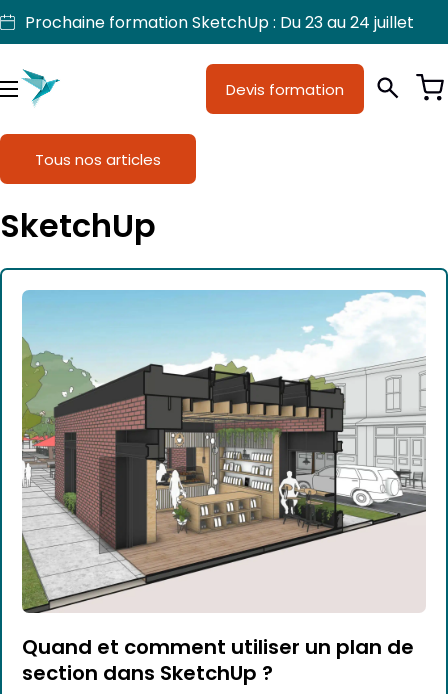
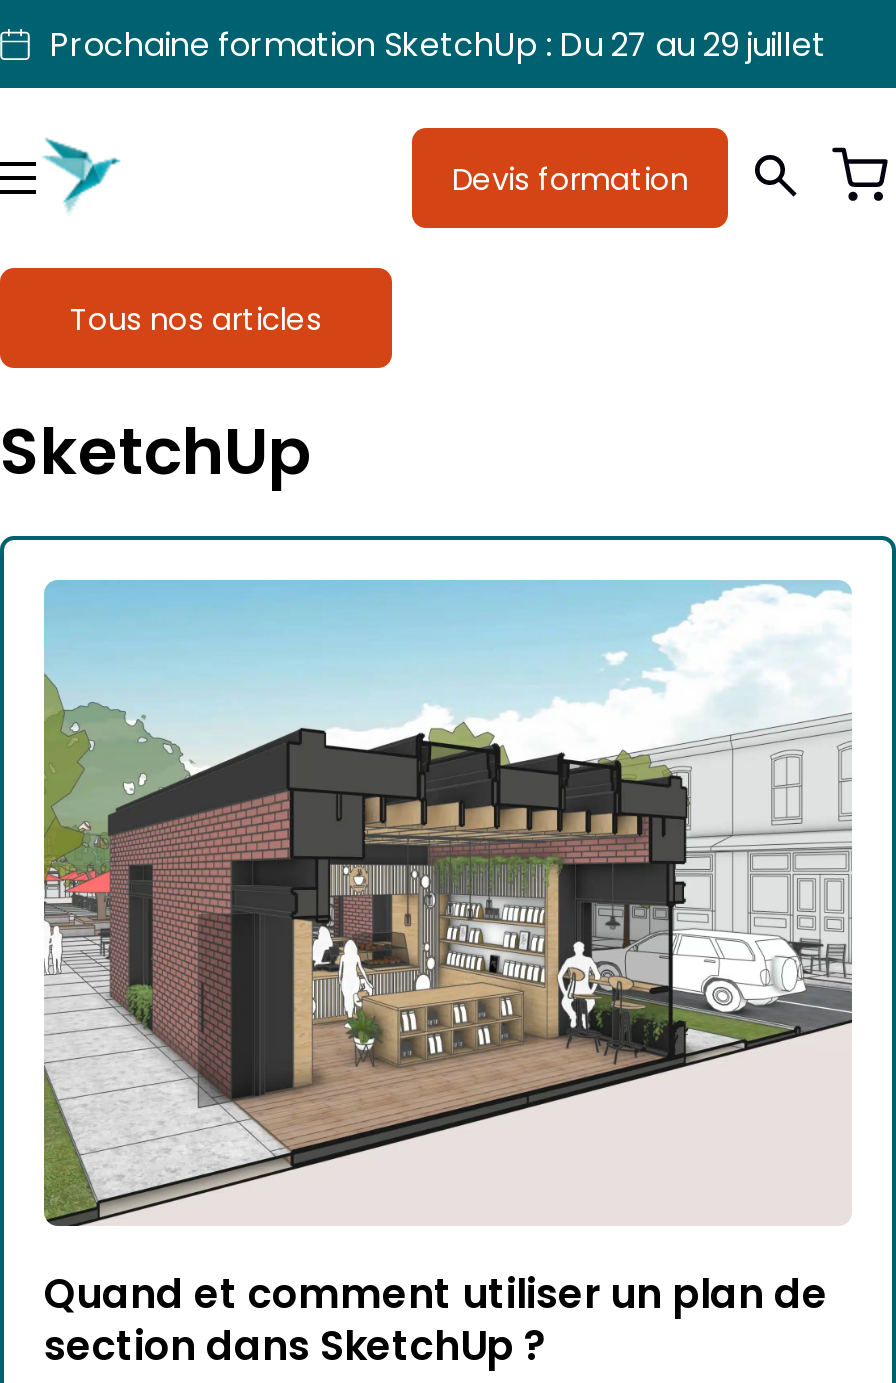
- Prochaine formation SketchUp : Du 23 au 24 juillet
+ Prochaine formation SketchUp : Du 27 au 29 juillet
